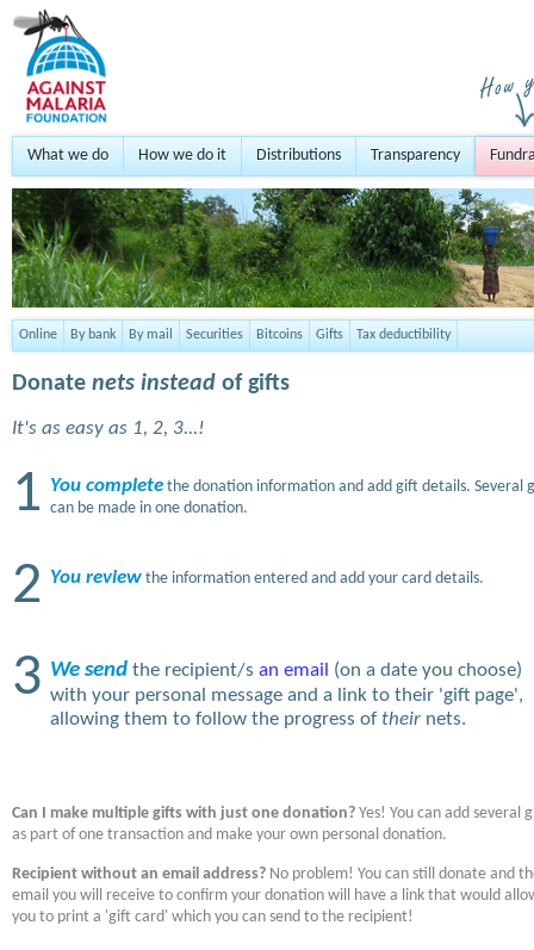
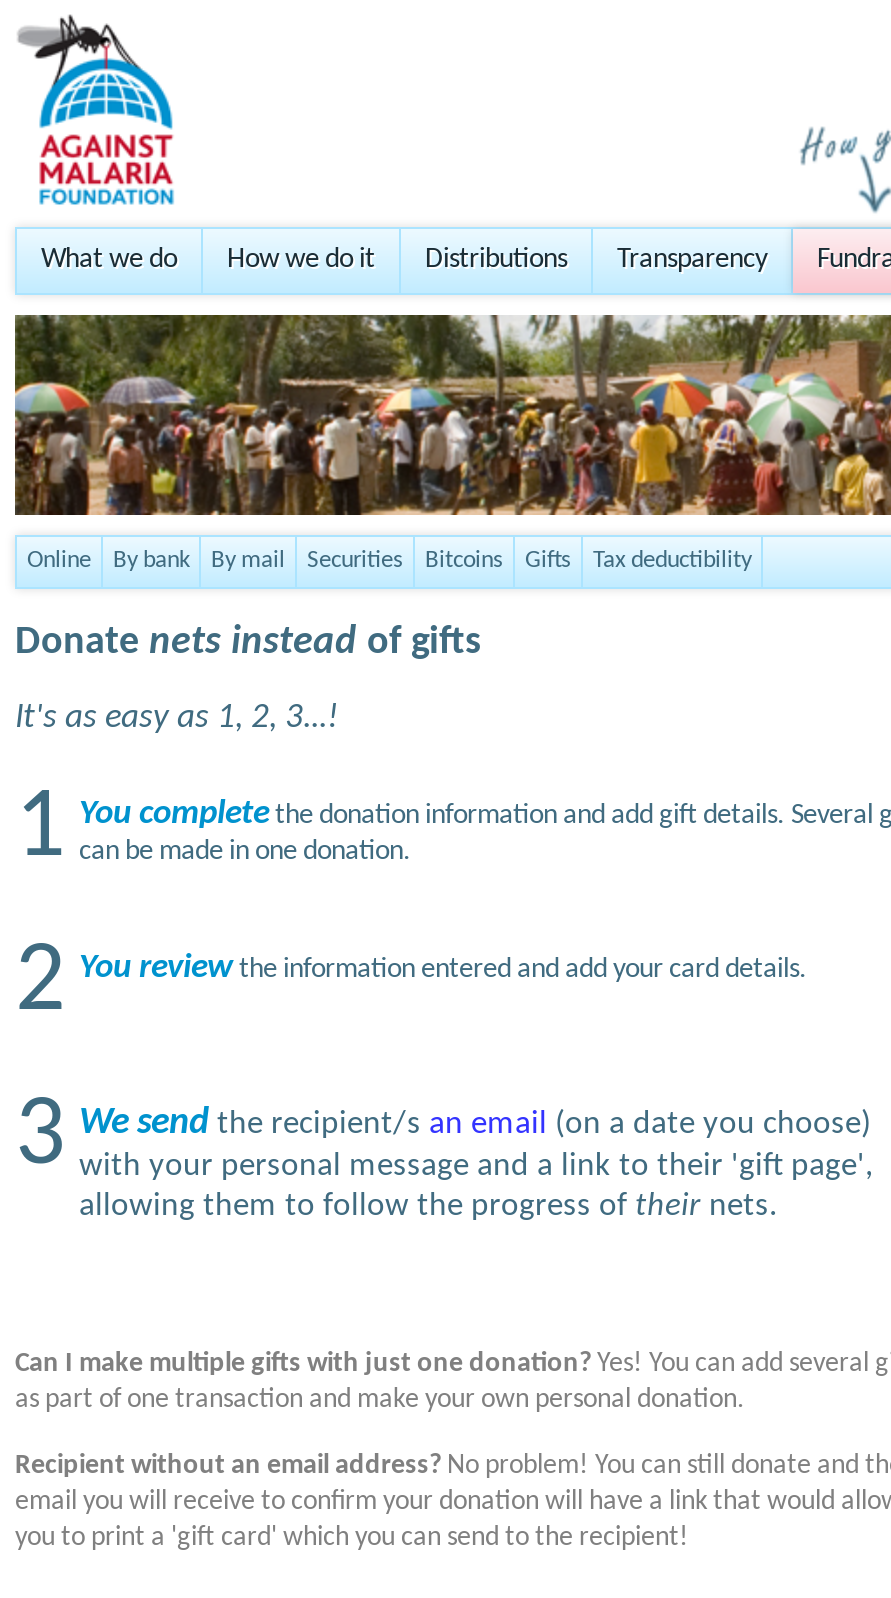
- [image]
+ [image]
